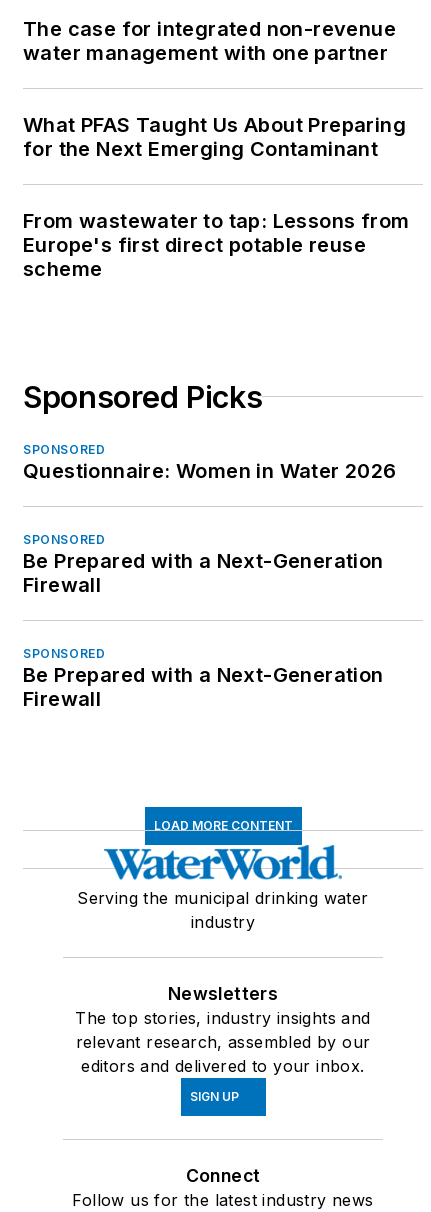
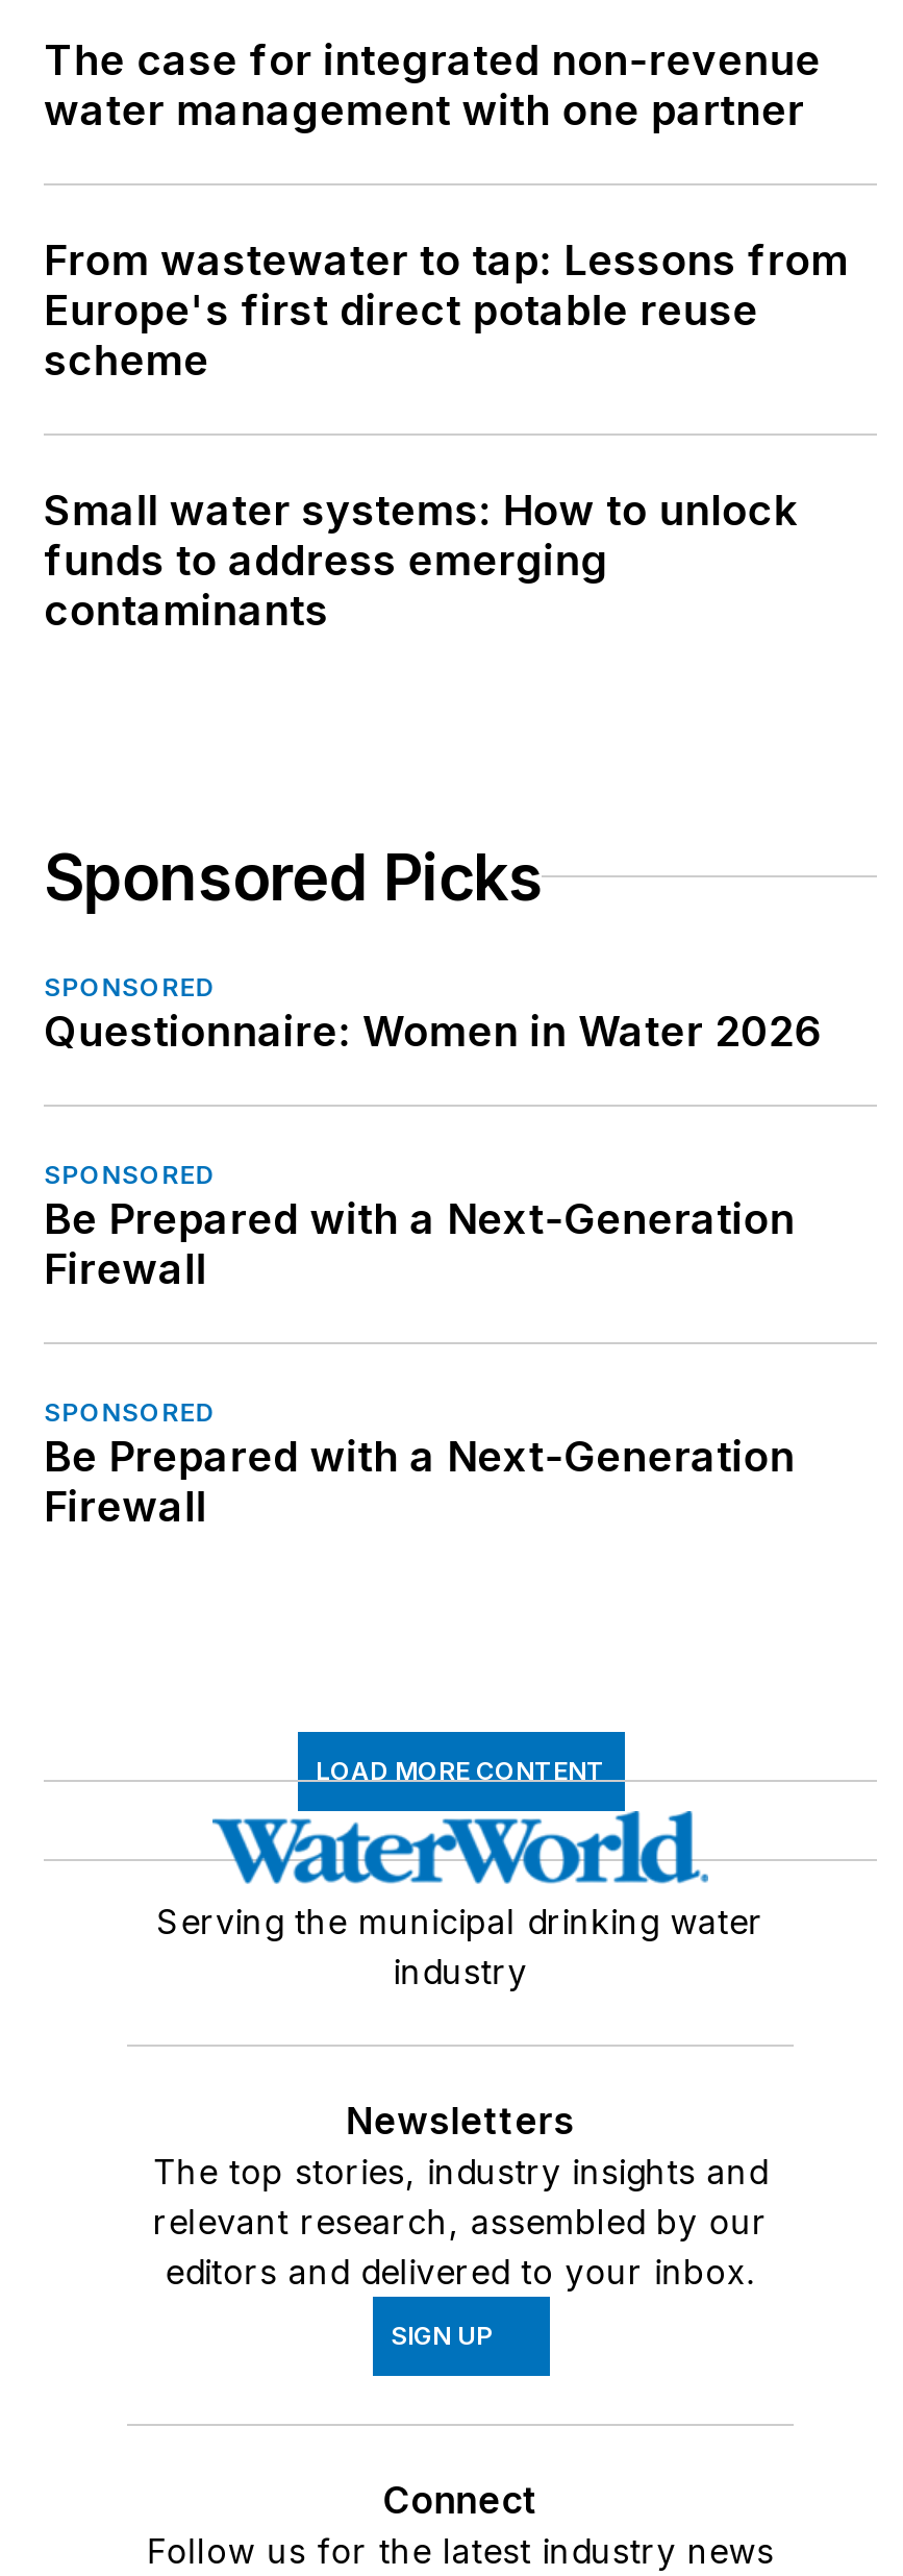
- What PFAS Taught Us About Preparing
- for the Next Emerging Contaminant

moved up: From wastewater to tap: Lessons from | Europe's first direct potable reuse | scheme

+ Small water systems: How to unlock
+ funds to address emerging
+ contaminants
